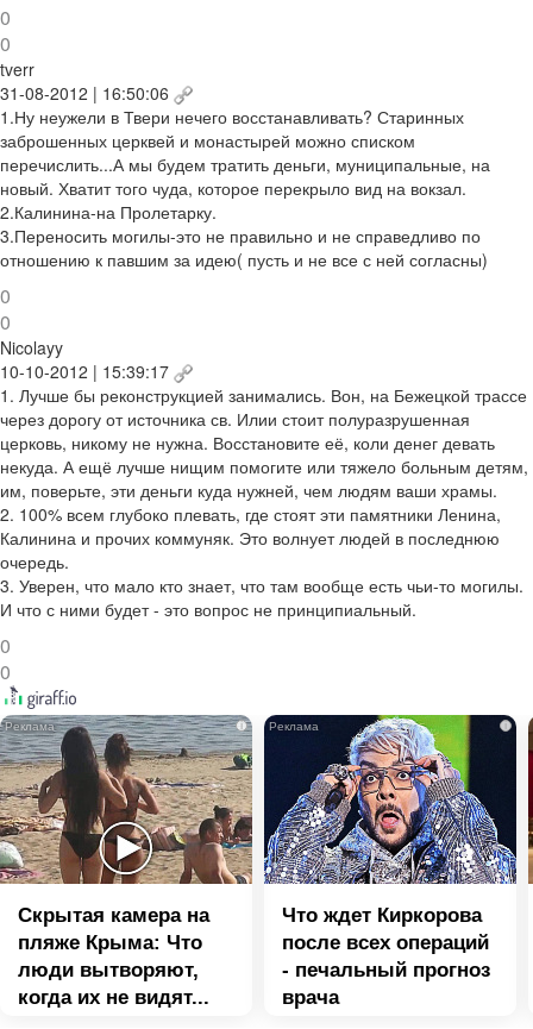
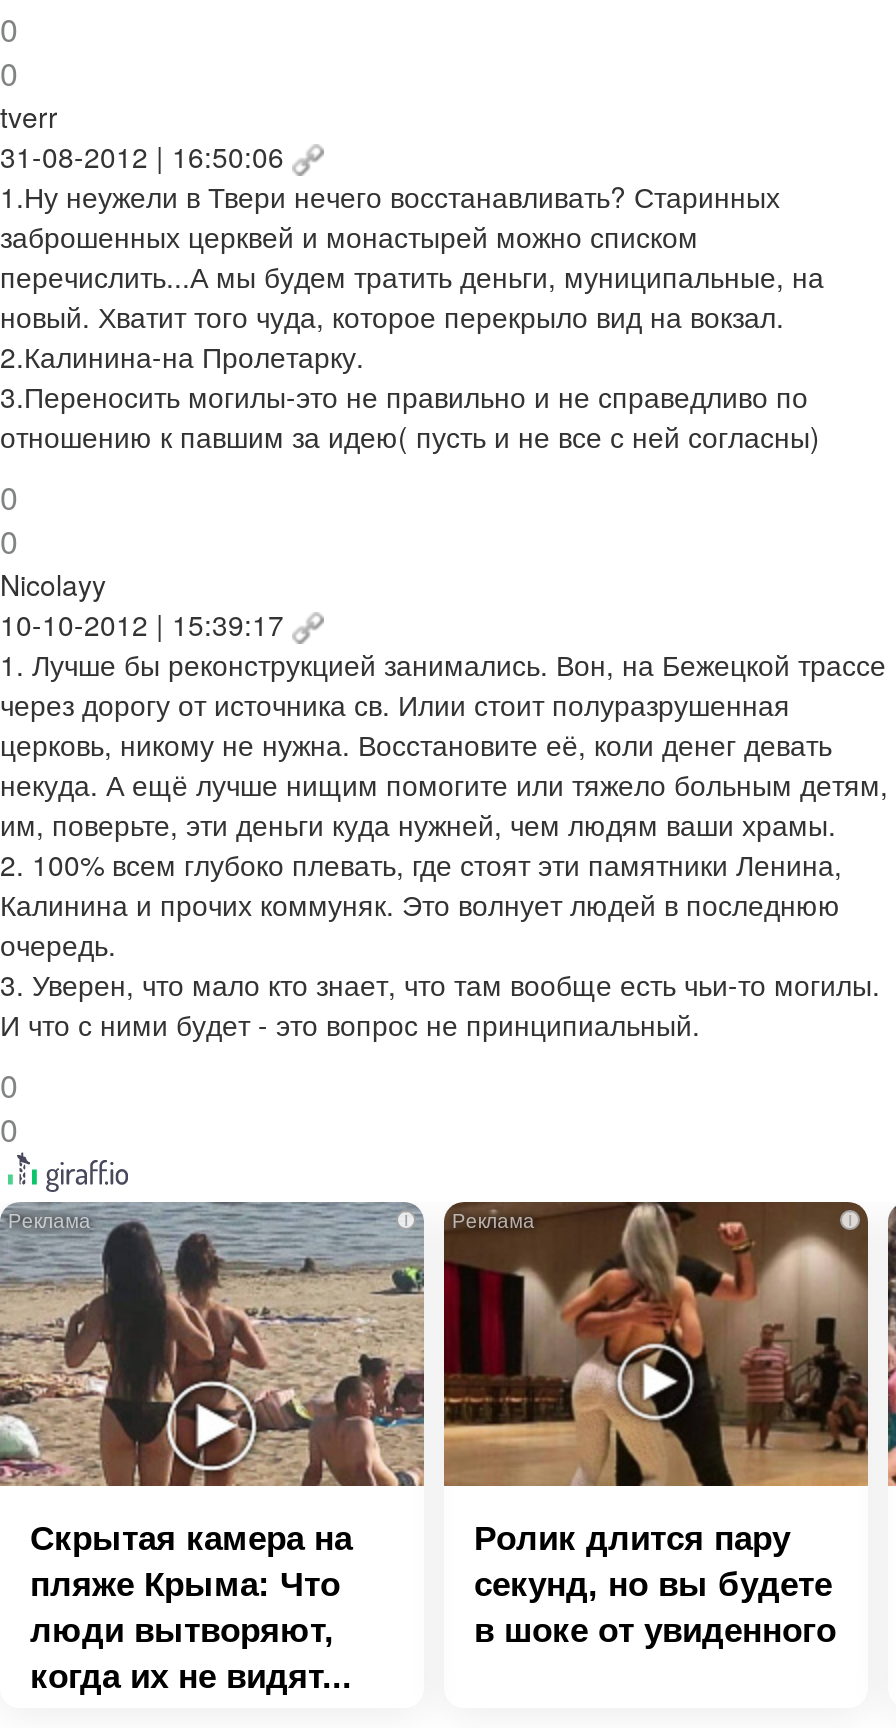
- [image]
- Что ждет Киркорова
- после всех операций
- - печальный прогноз
- врача
+ [image]
+ Ролик длится пару
+ секунд, но вы будете
+ в шоке от увиденного
